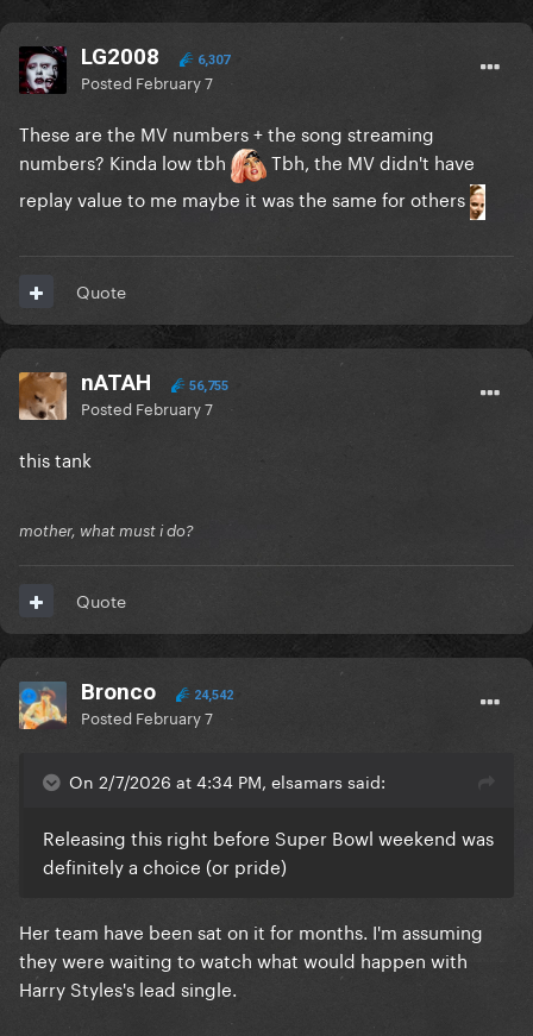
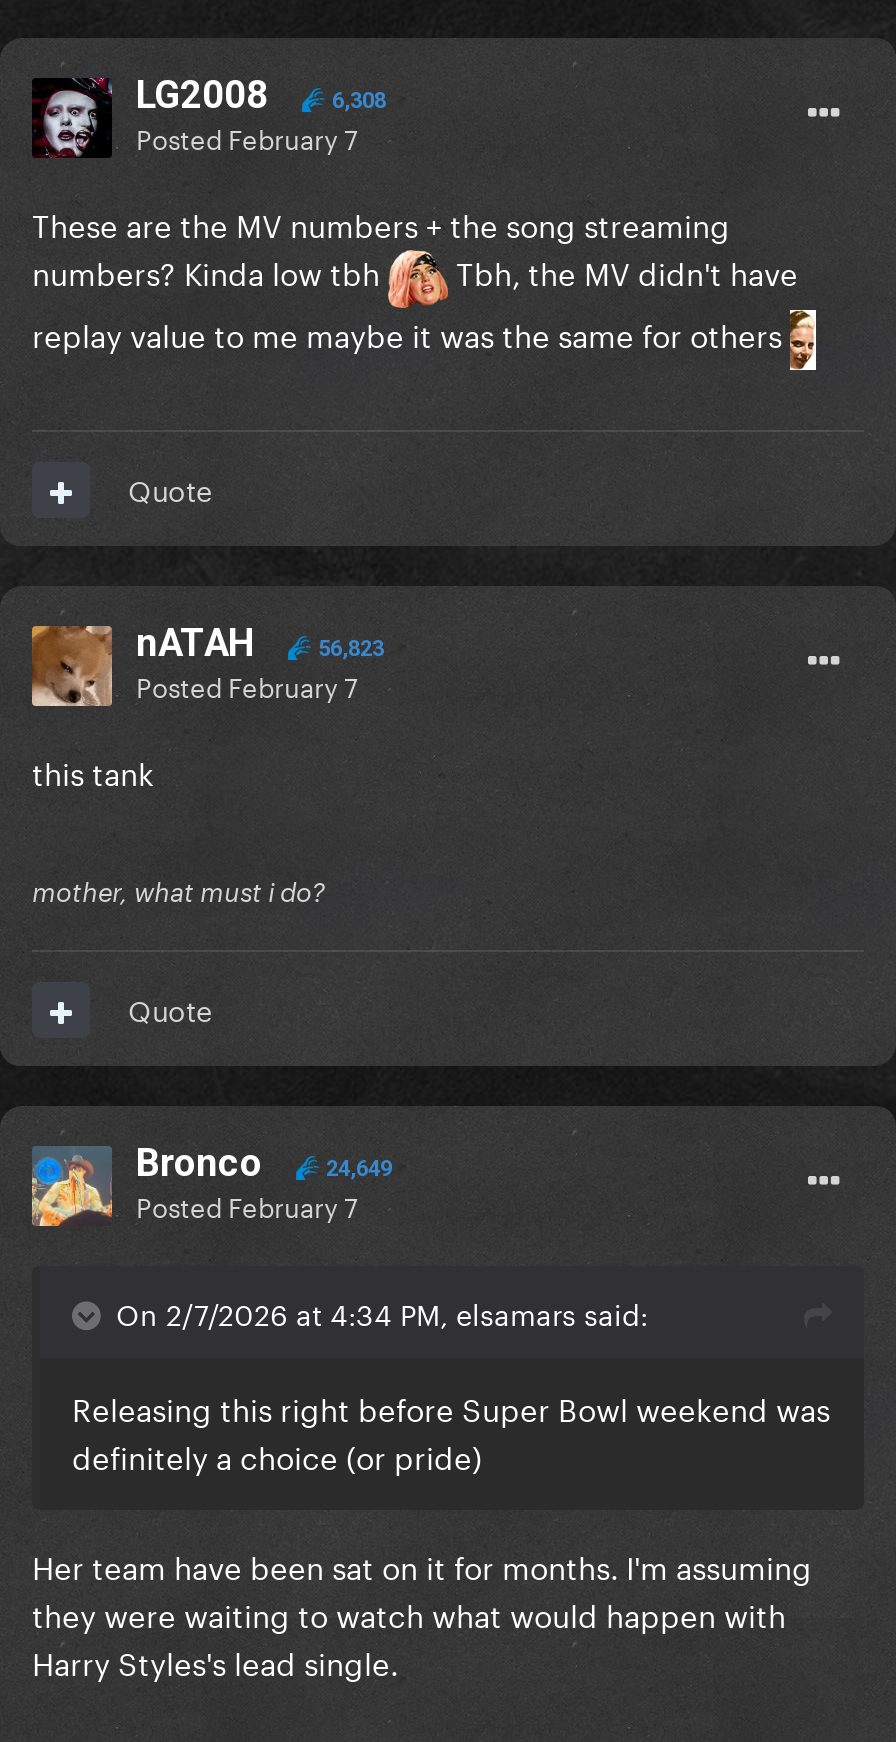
- 6,307
+ 6,308

- 56,755
+ 56,823

- 24,542
+ 24,649
